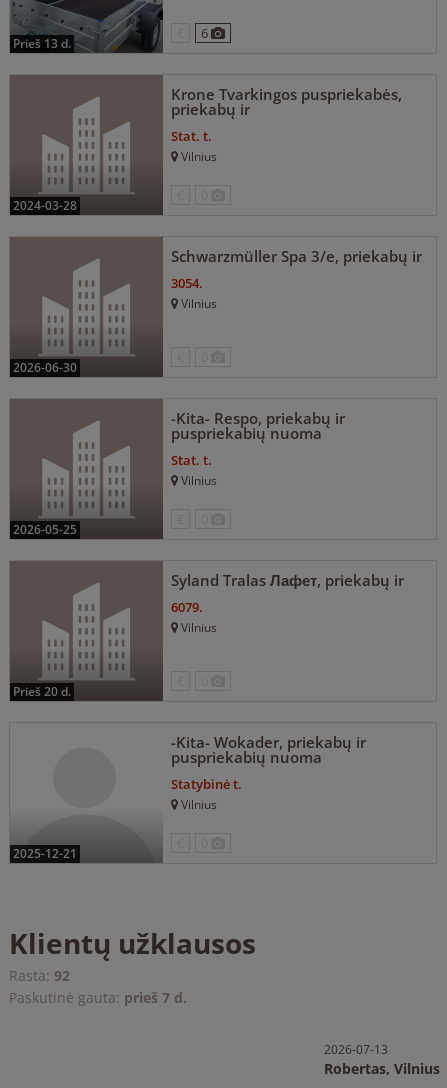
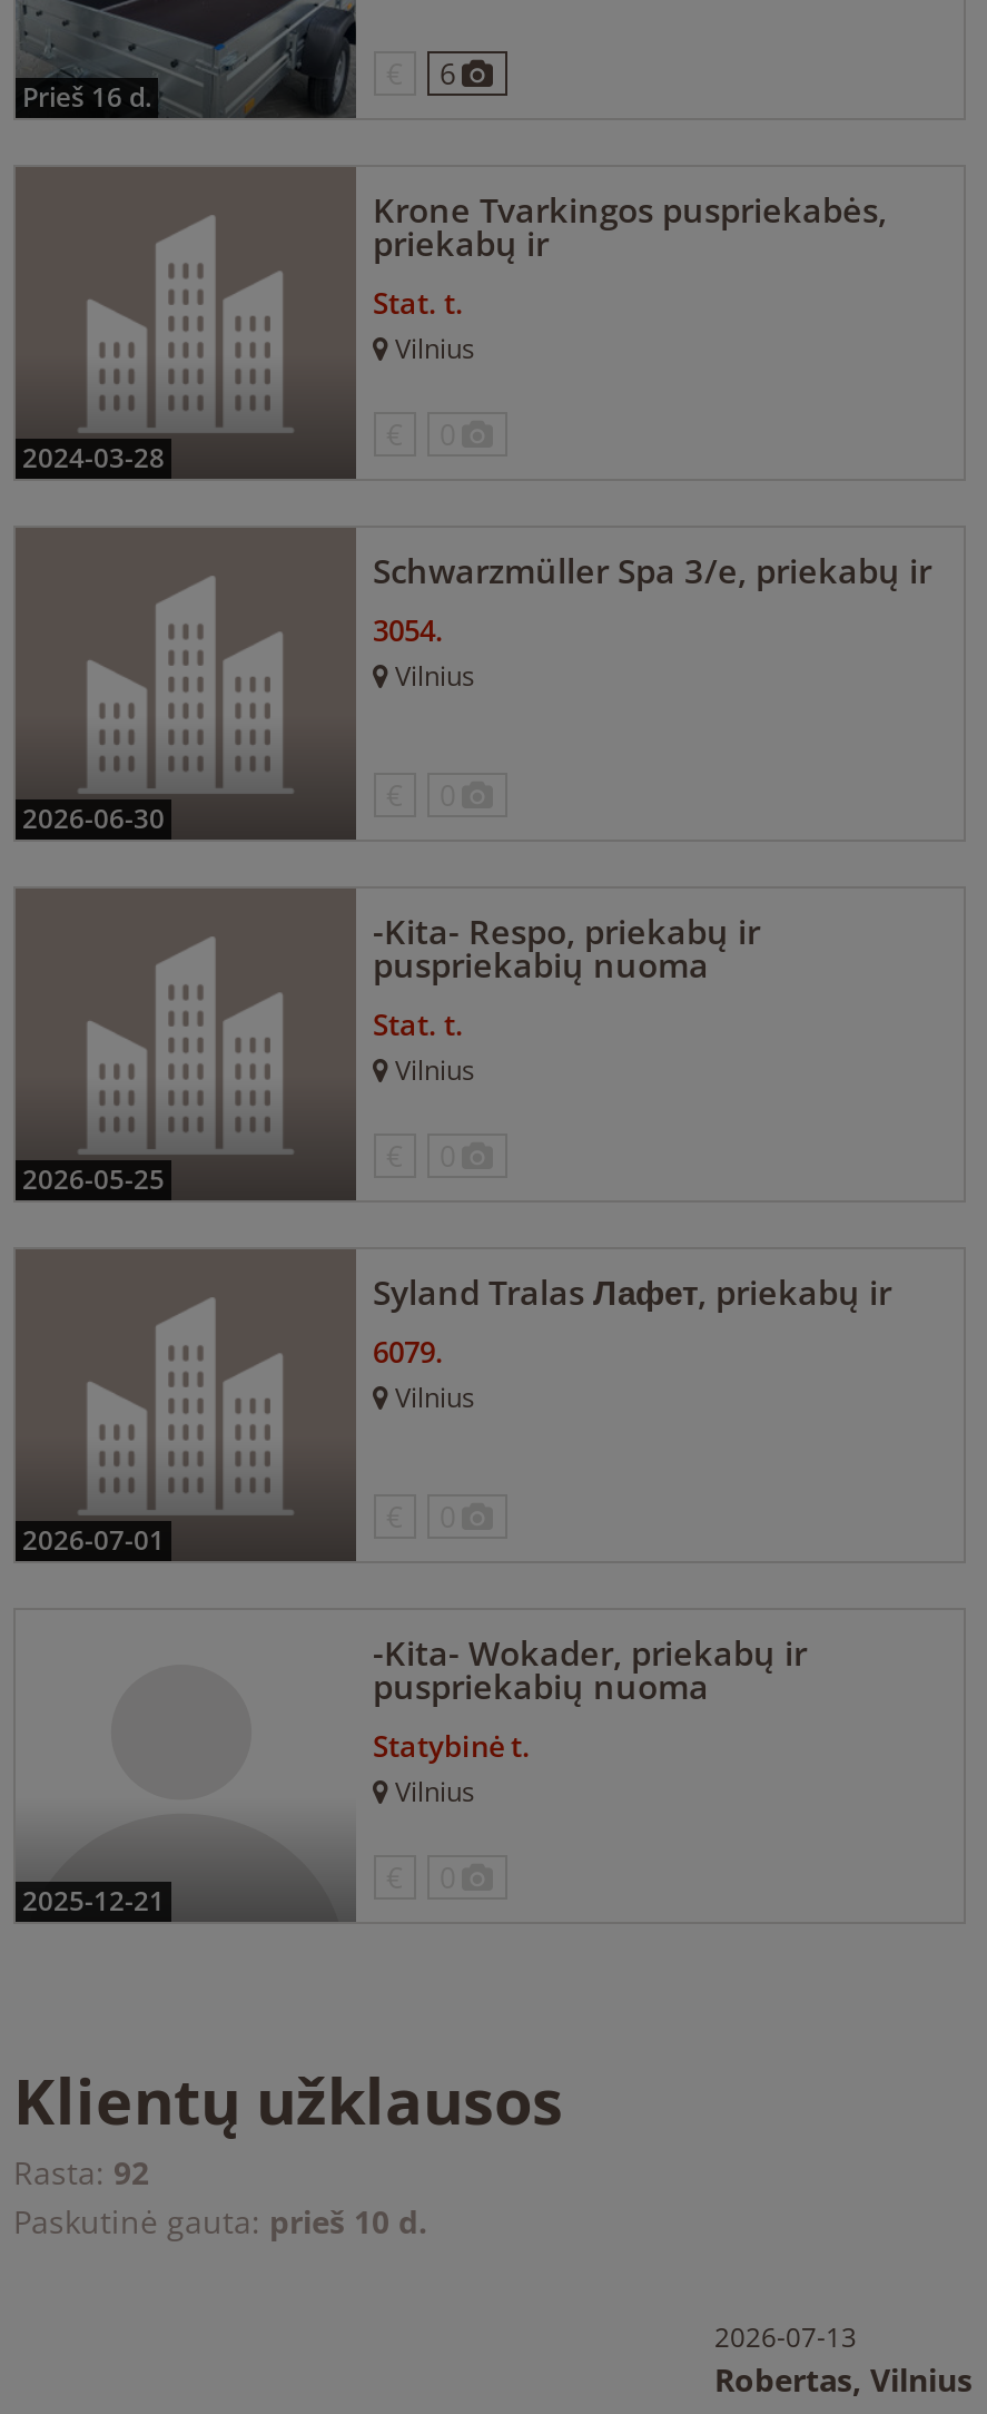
- prieš 13 d.
+ prieš 16 d.

- prieš 20 d.
+ 2026-07-01

- Paskutinė gauta: prieš 7 d.
+ Paskutinė gauta: prieš 10 d.
